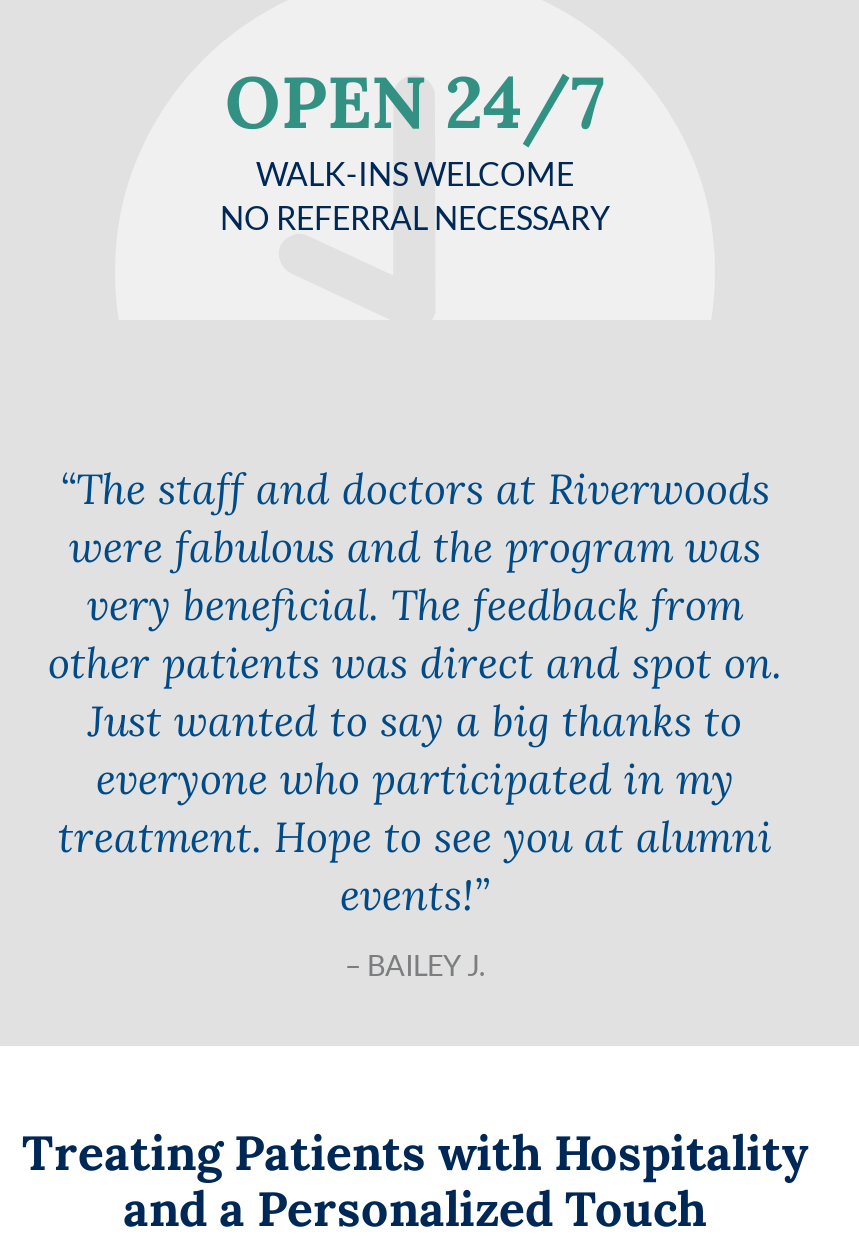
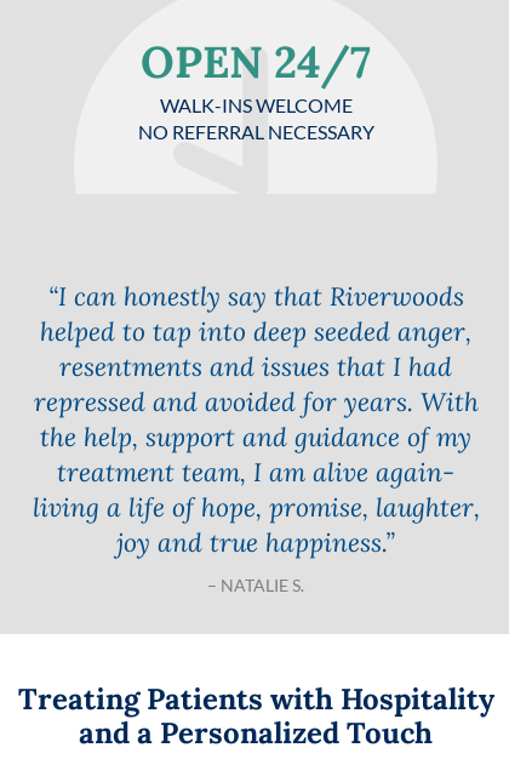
- “The staff and doctors at Riverwoods
- were fabulous and the program was
- very beneficial. The feedback from
- other patients was direct and spot on.
- Just wanted to say a big thanks to
- everyone who participated in my
- treatment. Hope to see you at alumni
- events!”
+ “I can honestly say that Riverwoods
+ helped to tap into deep seeded anger,
+ resentments and issues that I had
+ repressed and avoided for years. With
+ the help, support and guidance of my
+ treatment team, I am alive again-
+ living a life of hope, promise, laughter,
+ joy and true happiness.”

- – BAILEY J.
+ – NATALIE S.
